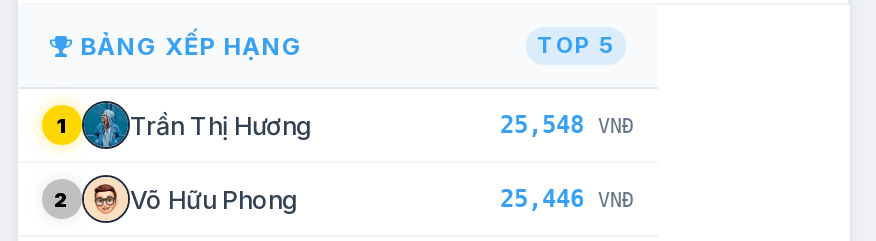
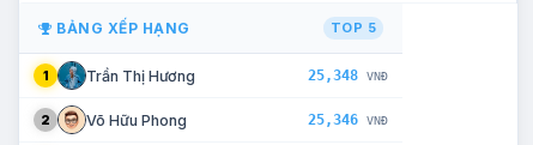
- 25,548 VNĐ
+ 25,348 VNĐ

- 25,446 VNĐ
+ 25,346 VNĐ
